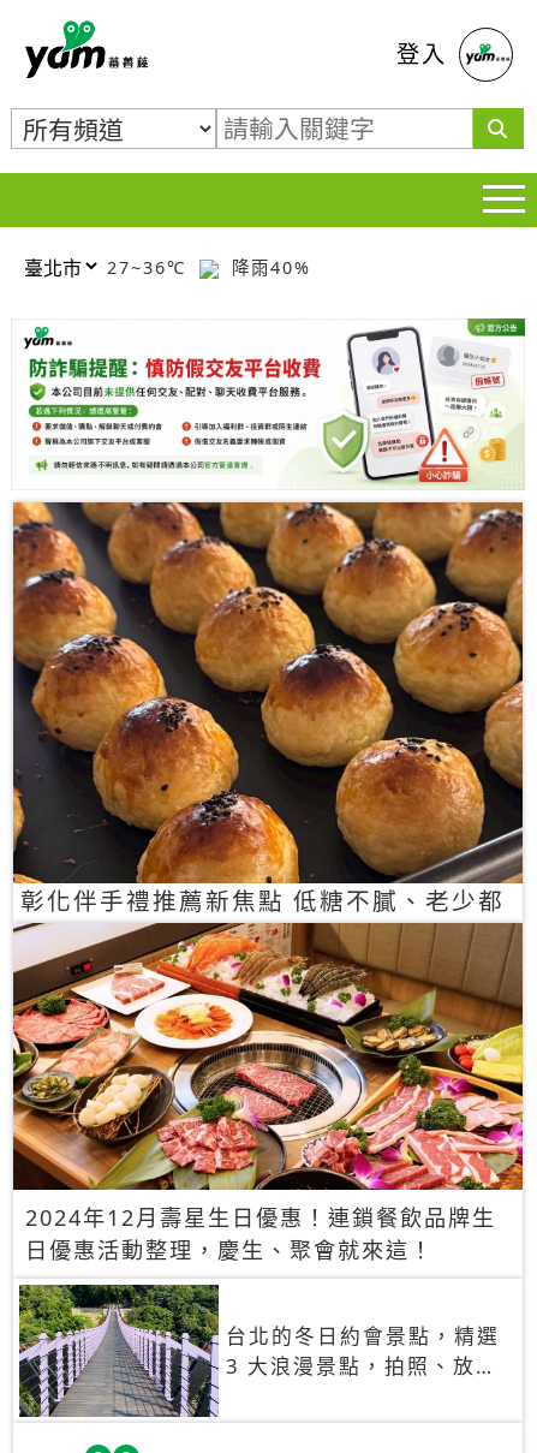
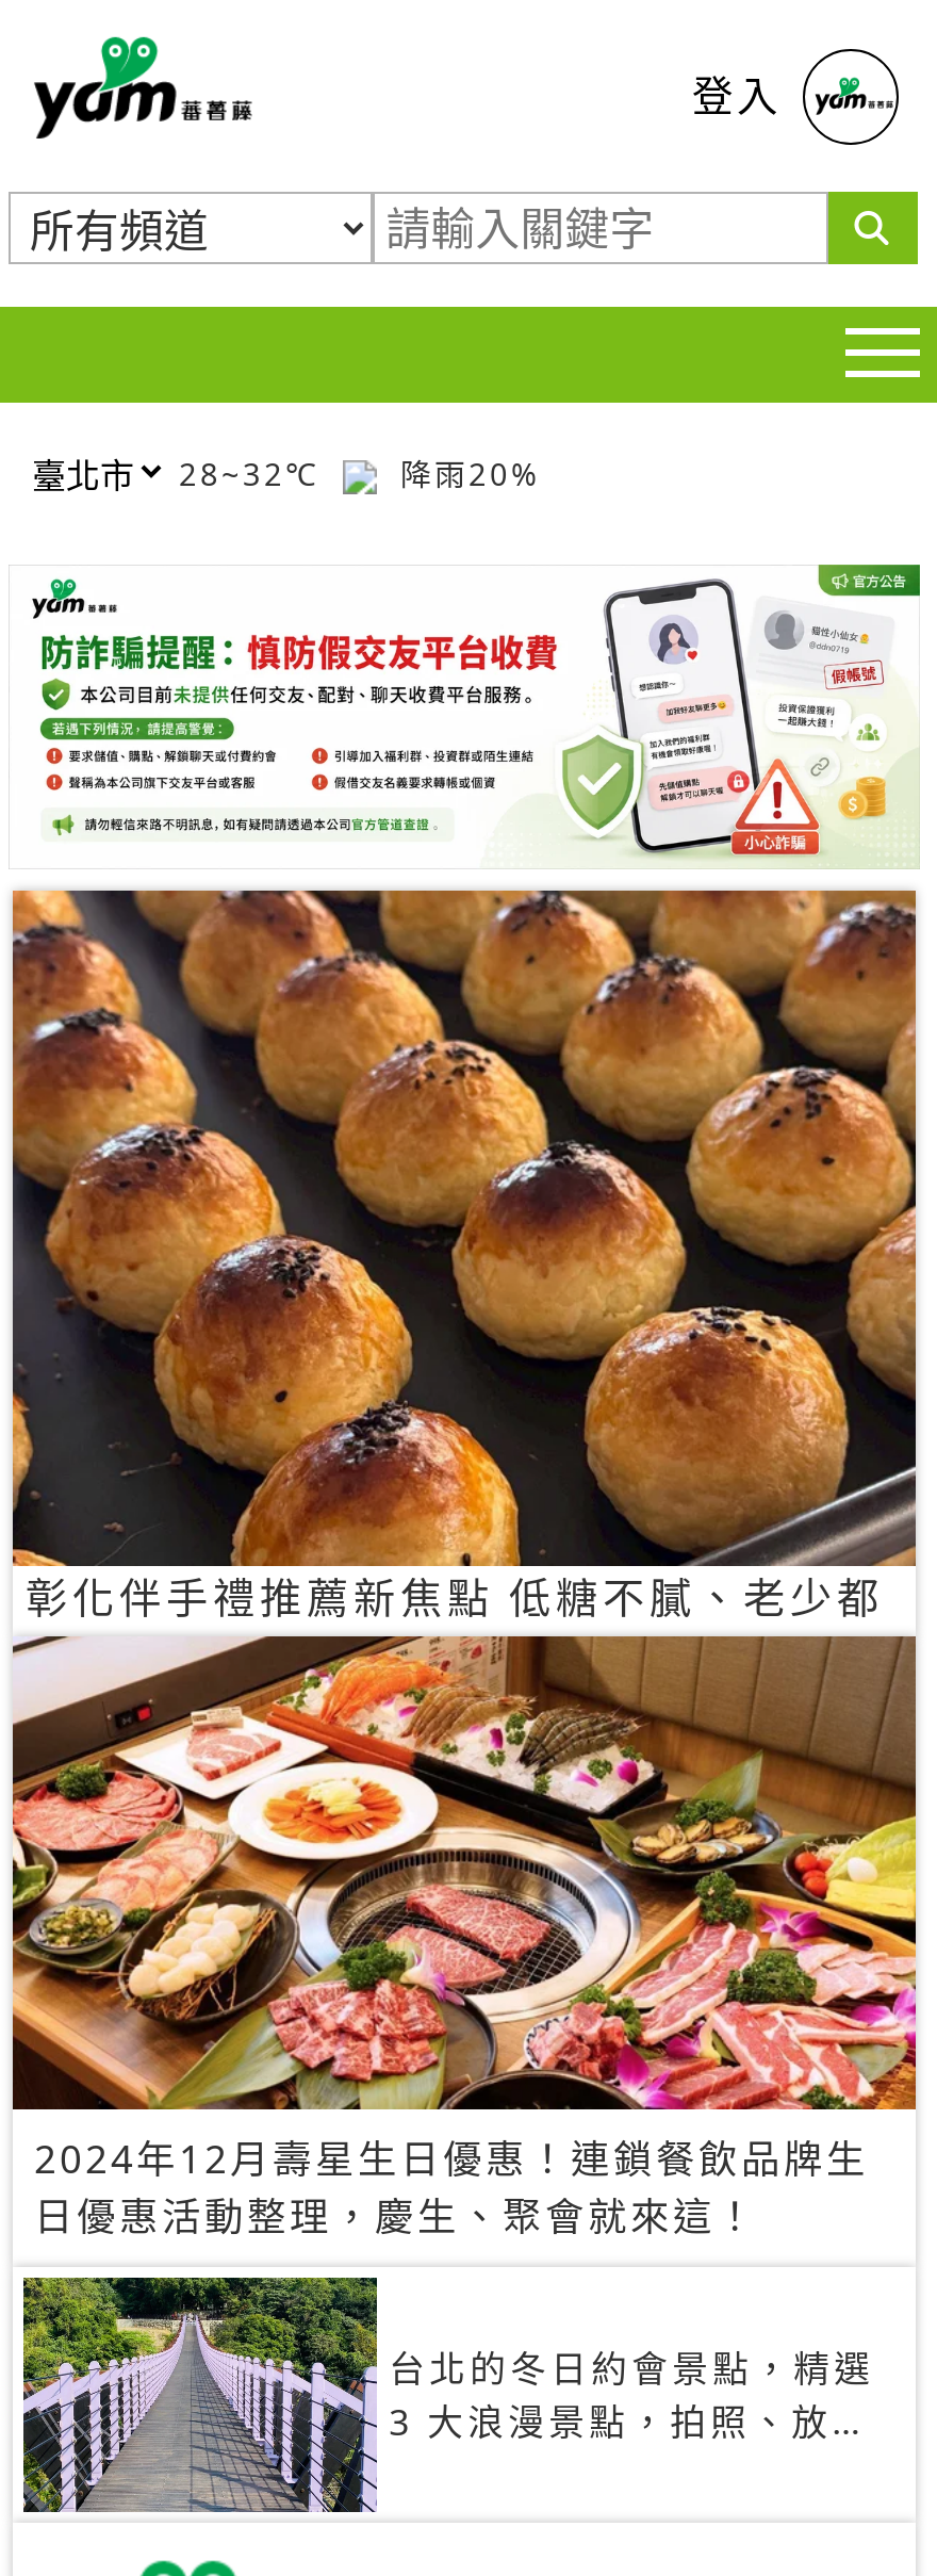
- 27~36℃
+ 28~32℃

- 降雨40%
+ 降雨20%
